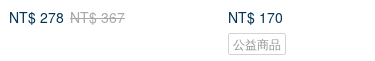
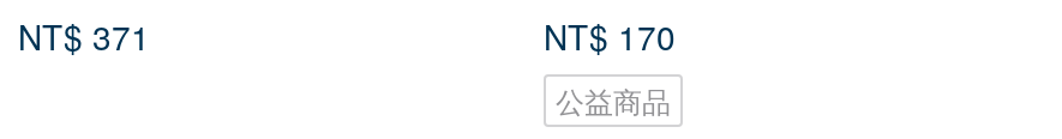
- NT$ 278 NT$ 367
+ NT$ 371
